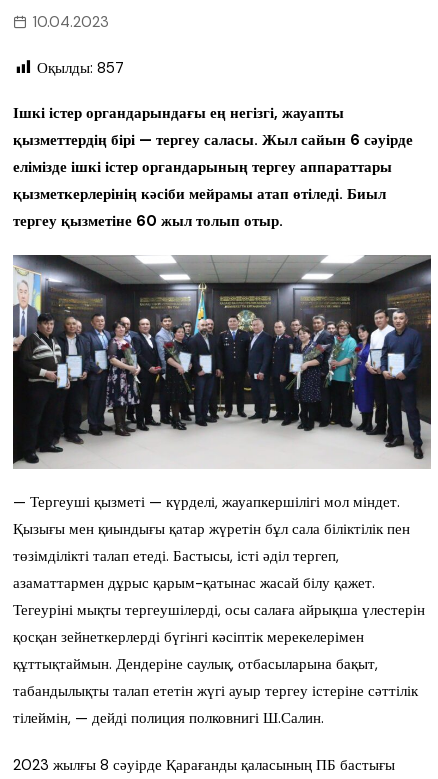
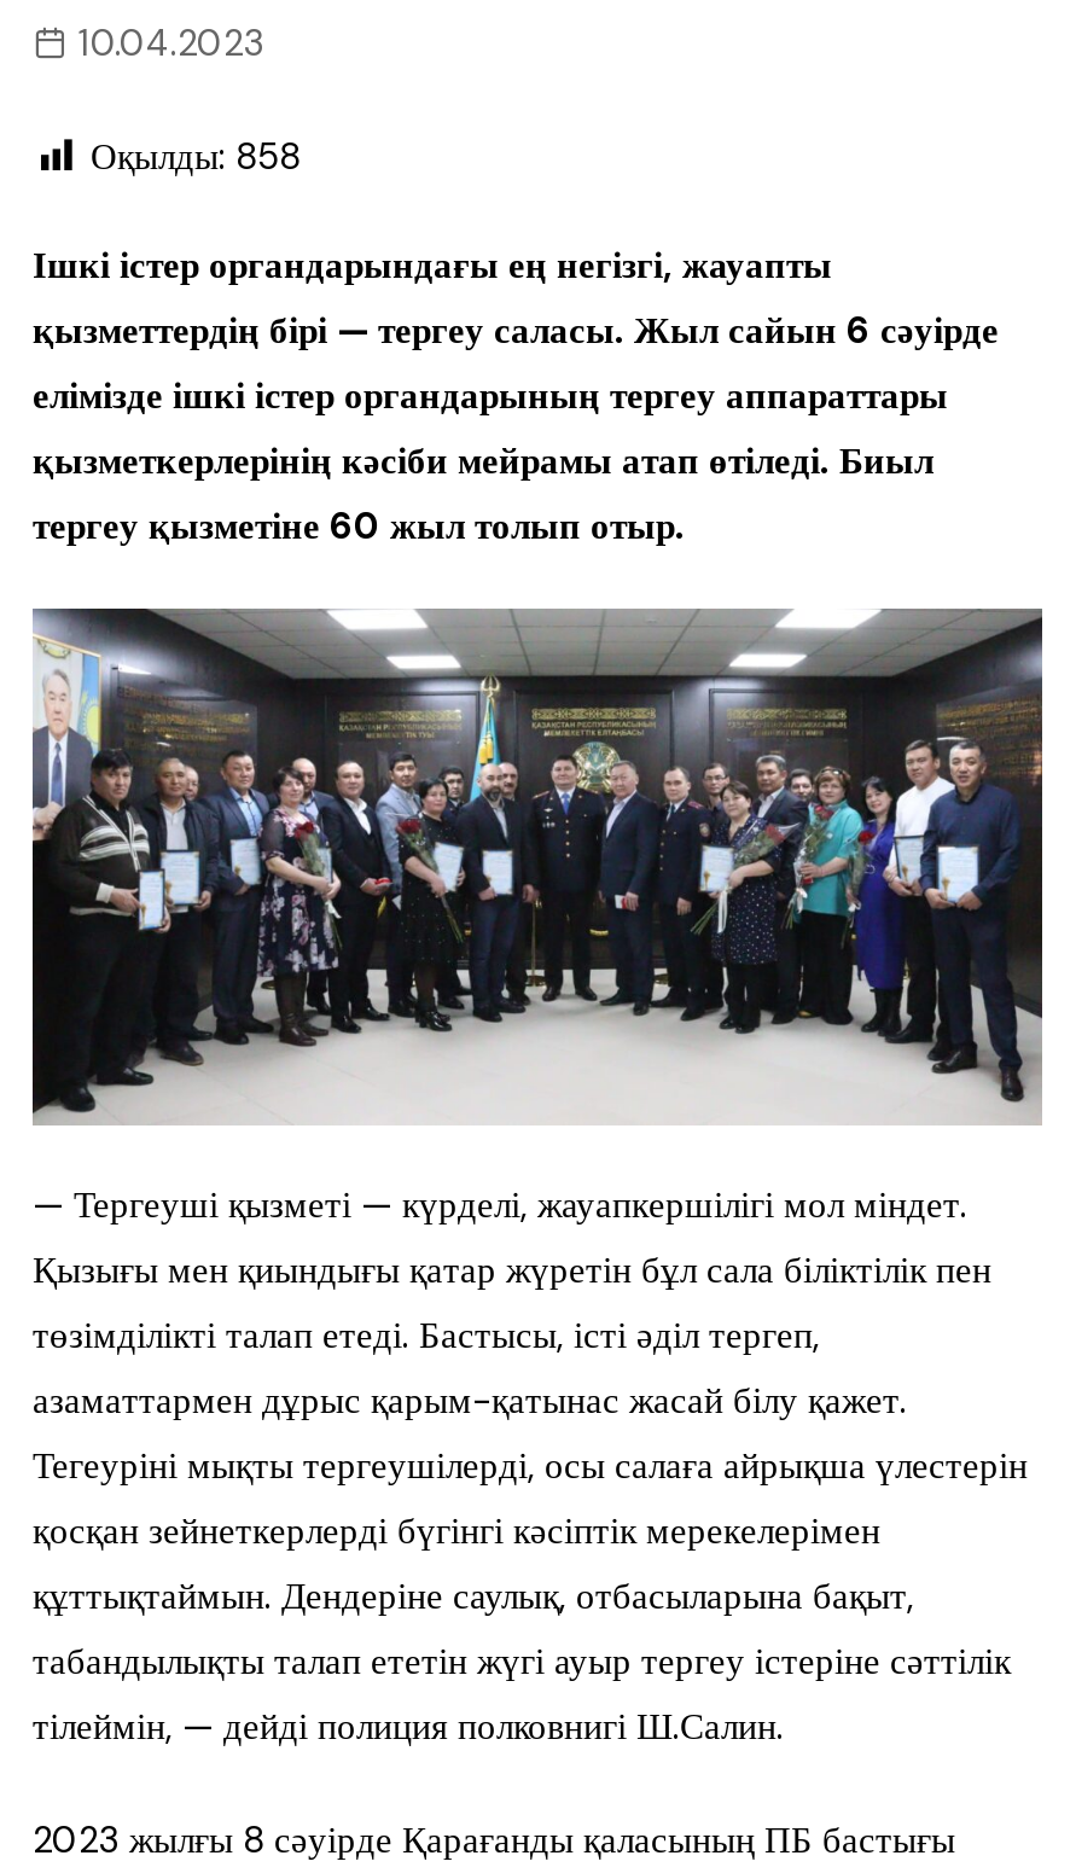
- Оқылды: 857
+ Оқылды: 858
